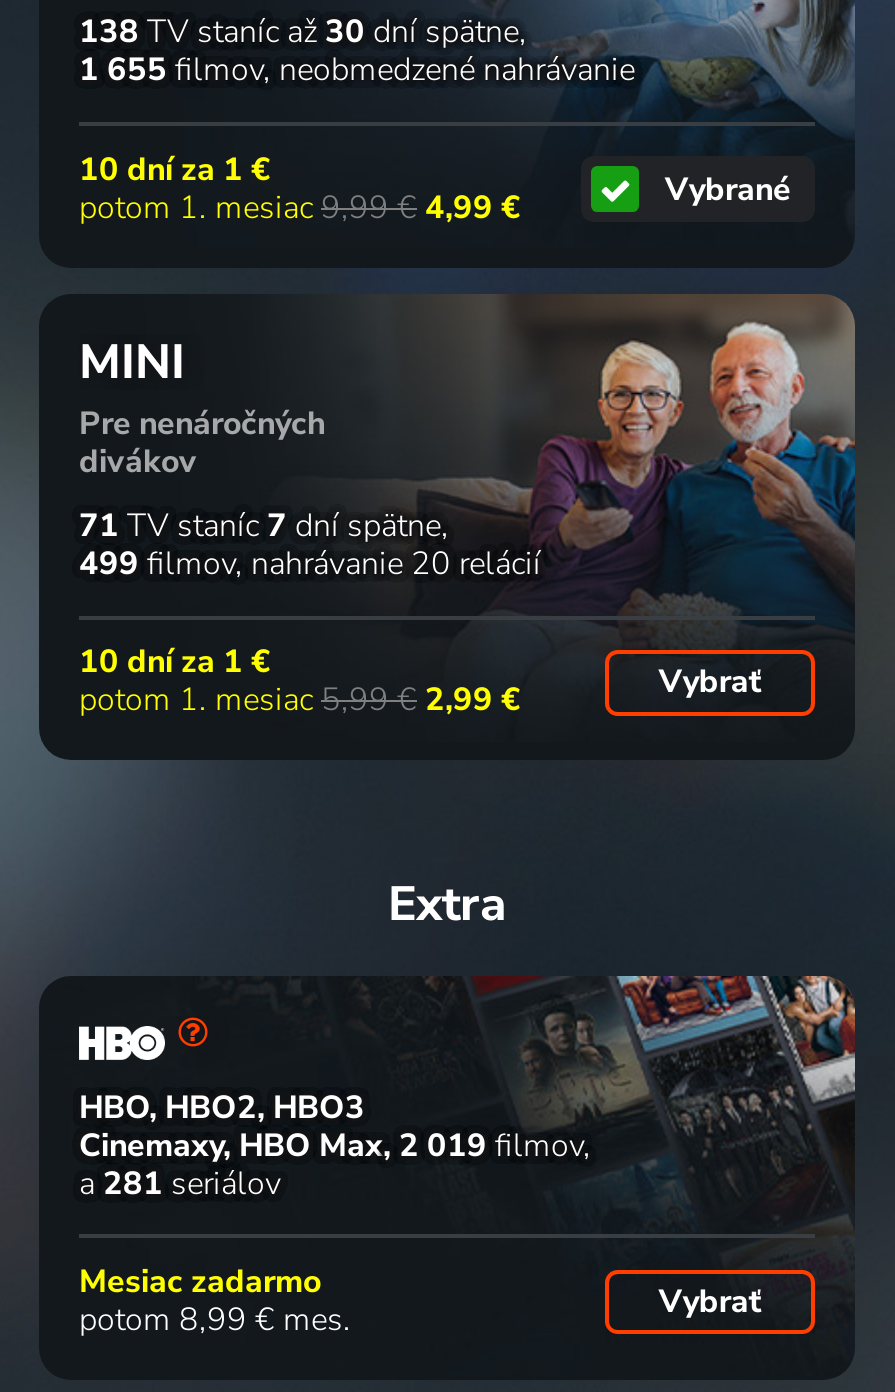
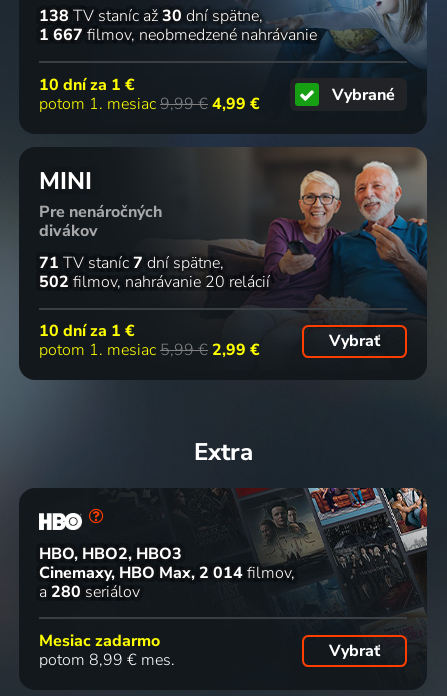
- 1 655 filmov neobmedzené nahrávanie
+ 1 667 filmov neobmedzené nahrávanie

- 499 filmov nahrávanie 20 relácií
+ 502 filmov nahrávanie 20 relácií

- Cinemaxy, HBO Max 2 019 filmov
+ Cinemaxy, HBO Max 2 014 filmov

- a 281 seriálov
+ a 280 seriálov
